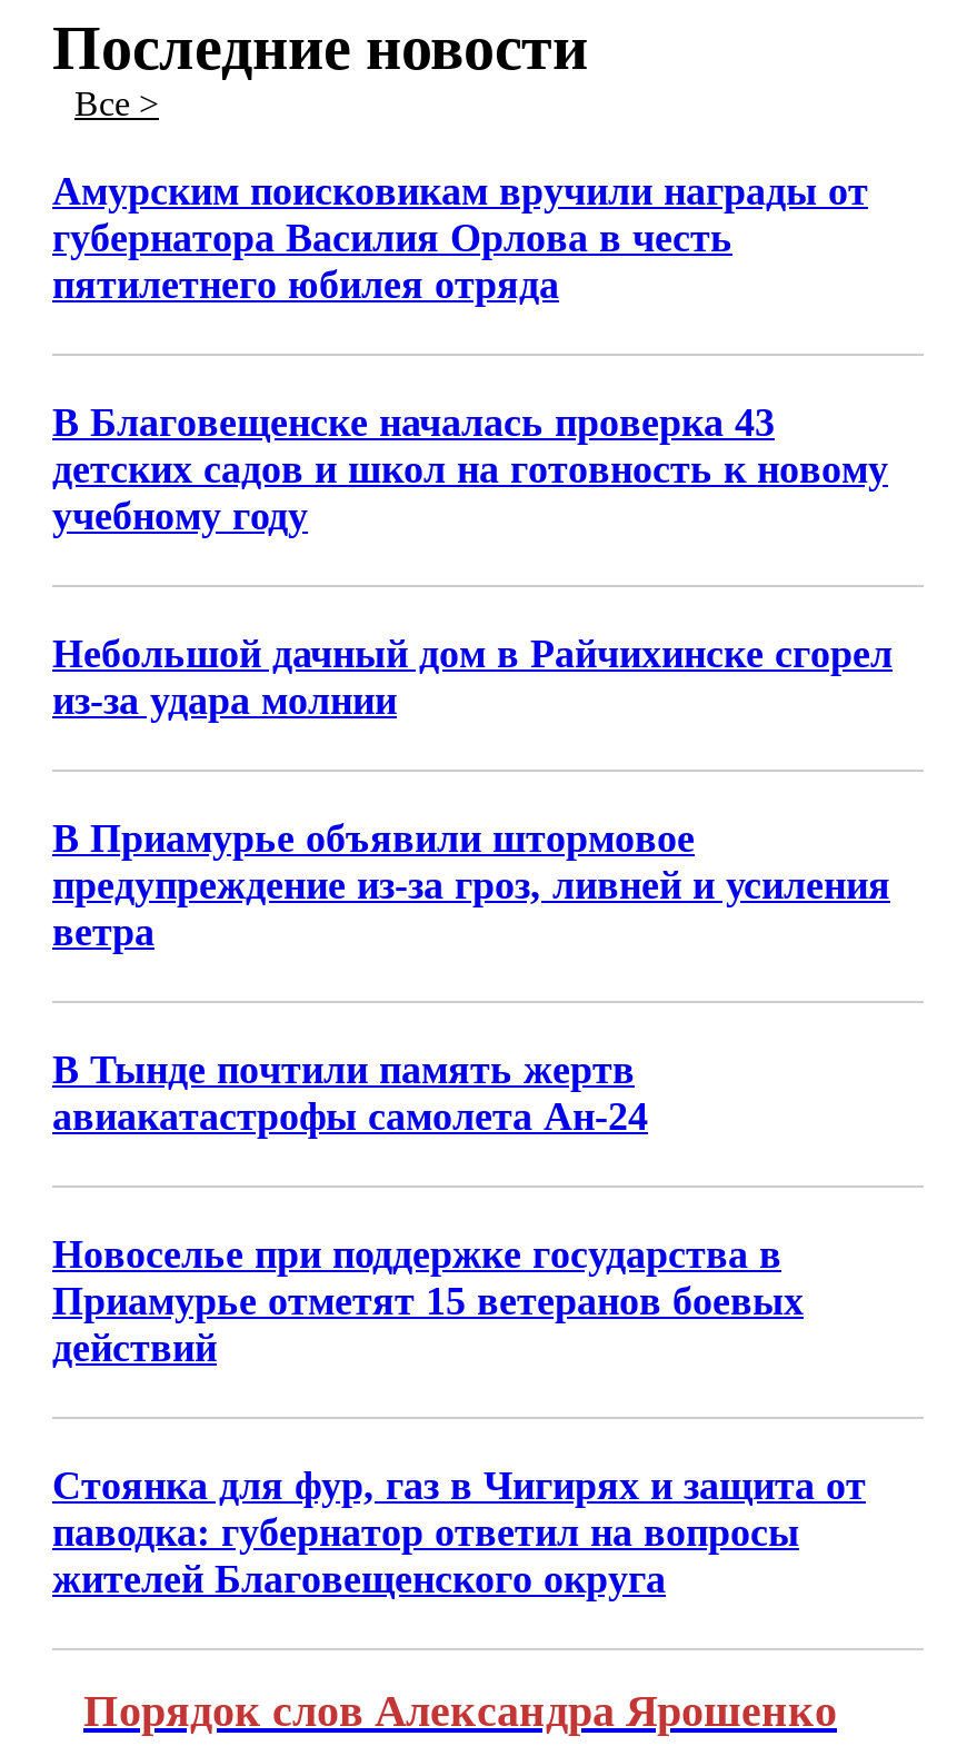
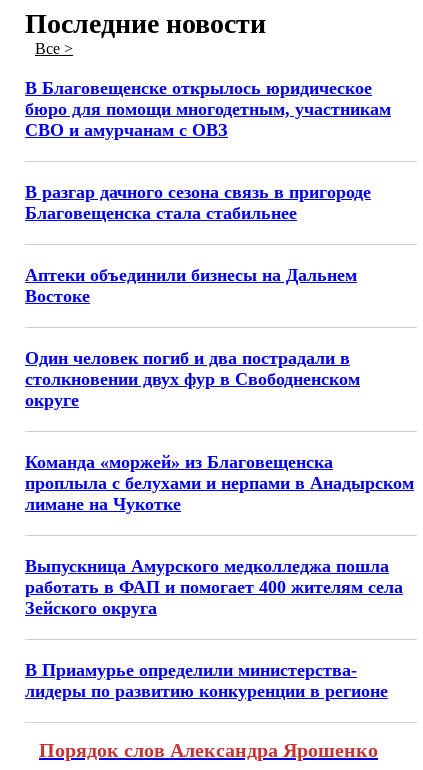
- Амурским поисковикам вручили награды от
- губернатора Василия Орлова в честь
- пятилетнего юбилея отряда
+ В Благовещенске открылось юридическое
+ бюро для помощи многодетным, участникам
+ СВО и амурчанам с ОВЗ

- В Благовещенске началась проверка 43
- детских садов и школ на готовность к новому
- учебному году
+ В разгар дачного сезона связь в пригороде
+ Благовещенска стала стабильнее

- Небольшой дачный дом в Райчихинске сгорел
- из-за удара молнии
+ Аптеки объединили бизнесы на Дальнем
+ Востоке

- В Приамурье объявили штормовое
- предупреждение из-за гроз, ливней и усиления
- ветра
+ Один человек погиб и два пострадали в
+ столкновении двух фур в Свободненском
+ округе

- В Тынде почтили память жертв
- авиакатастрофы самолета Ан-24
+ Команда «моржей» из Благовещенска
+ проплыла с белухами и нерпами в Анадырском
+ лимане на Чукотке

- Новоселье при поддержке государства в
- Приамурье отметят 15 ветеранов боевых
- действий
+ Выпускница Амурского медколледжа пошла
+ работать в ФАП и помогает 400 жителям села
+ Зейского округа

- Стоянка для фур, газ в Чигирях и защита от
- паводка: губернатор ответил на вопросы
- жителей Благовещенского округа
+ В Приамурье определили министерства-
+ лидеры по развитию конкуренции в регионе
